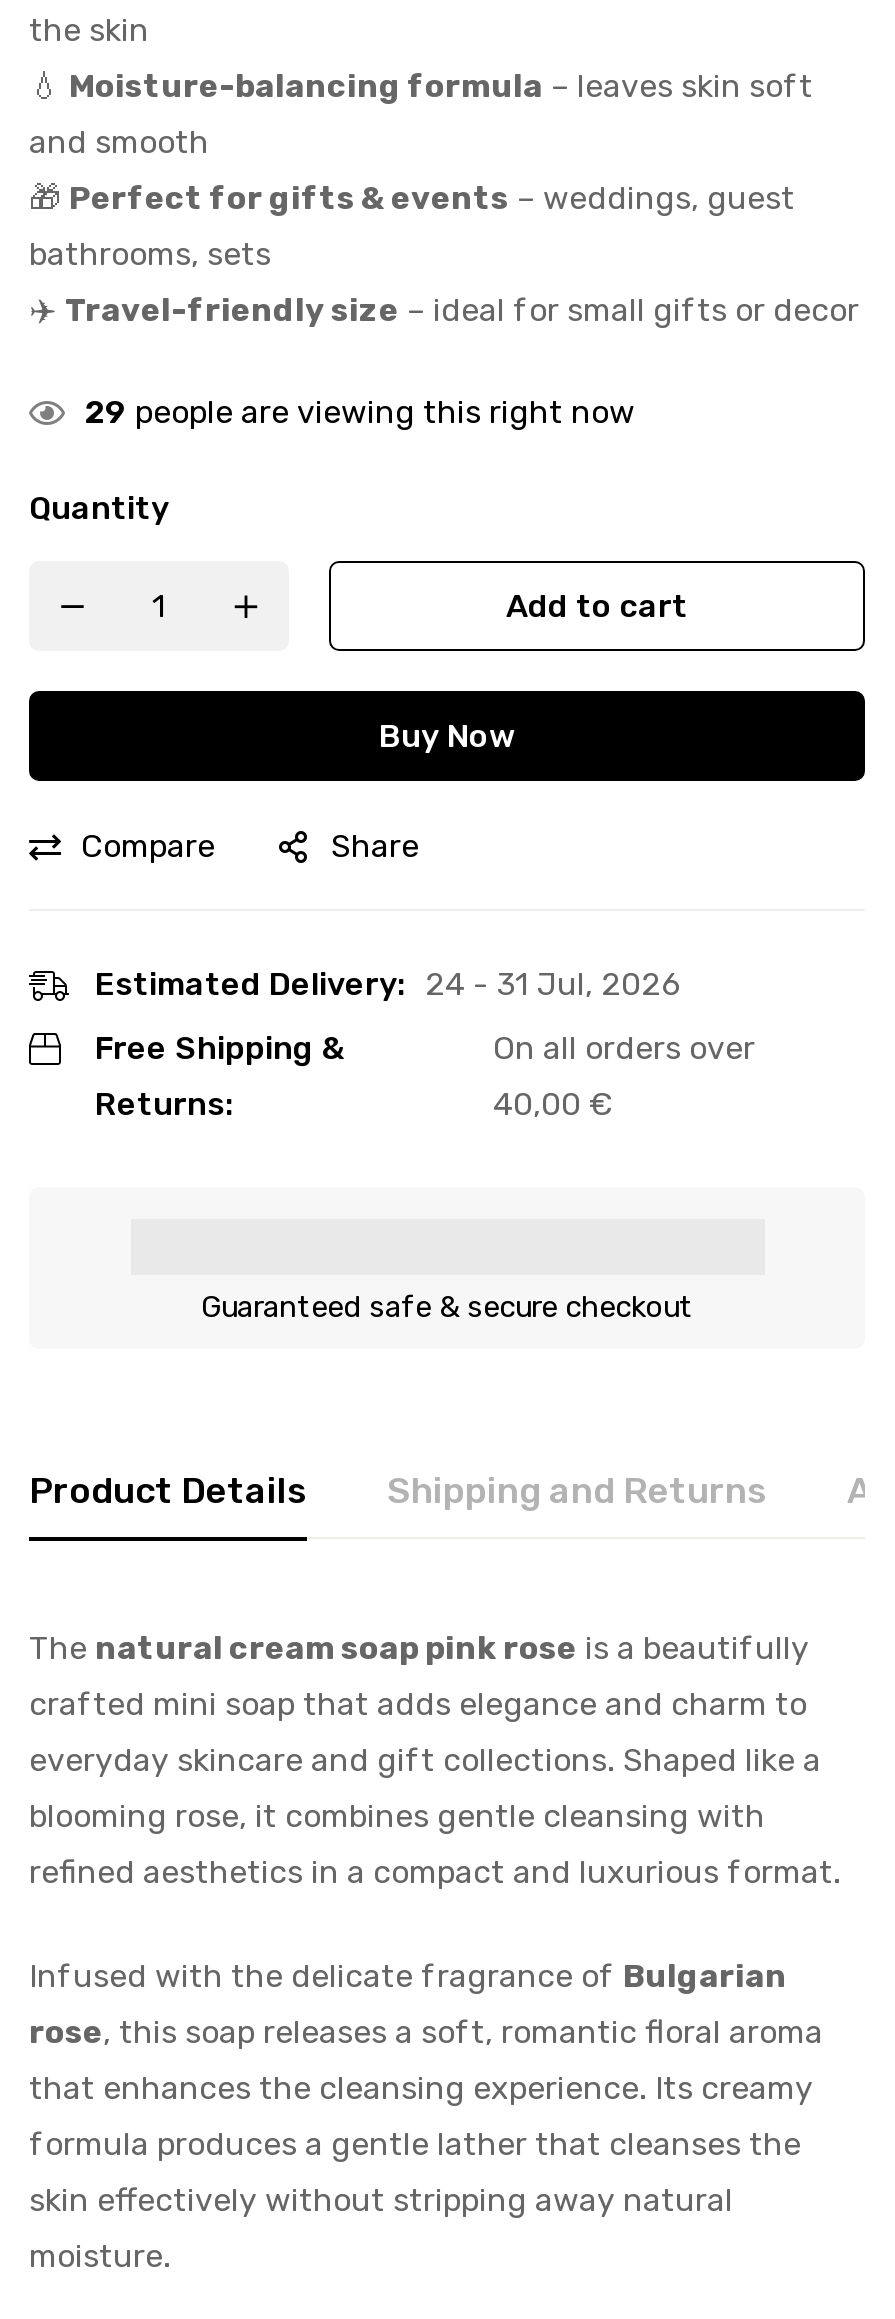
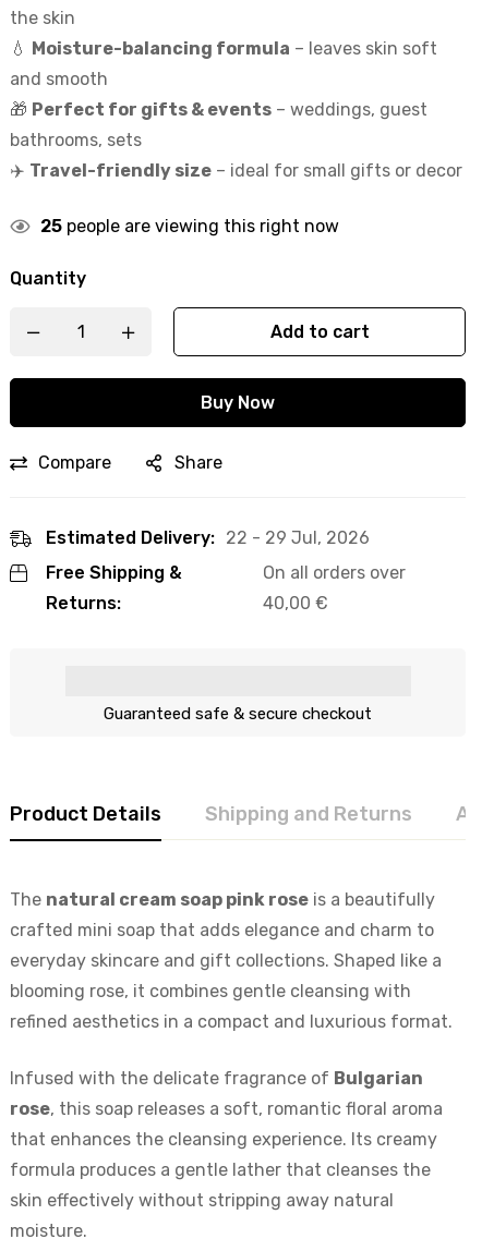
- 29 people are viewing this right now
+ 25 people are viewing this right now

- Estimated Delivery: 24 - 31 Jul, 2026
+ Estimated Delivery: 22 - 29 Jul, 2026
